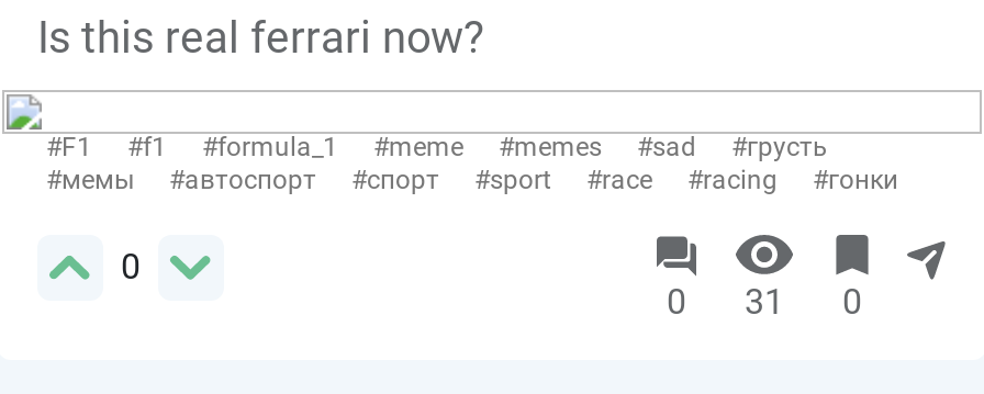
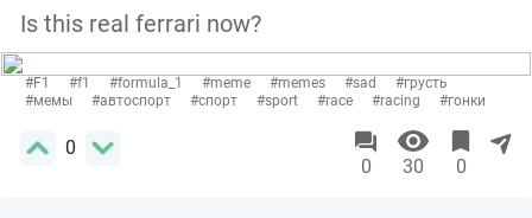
- 0 31 0
+ 0 30 0
